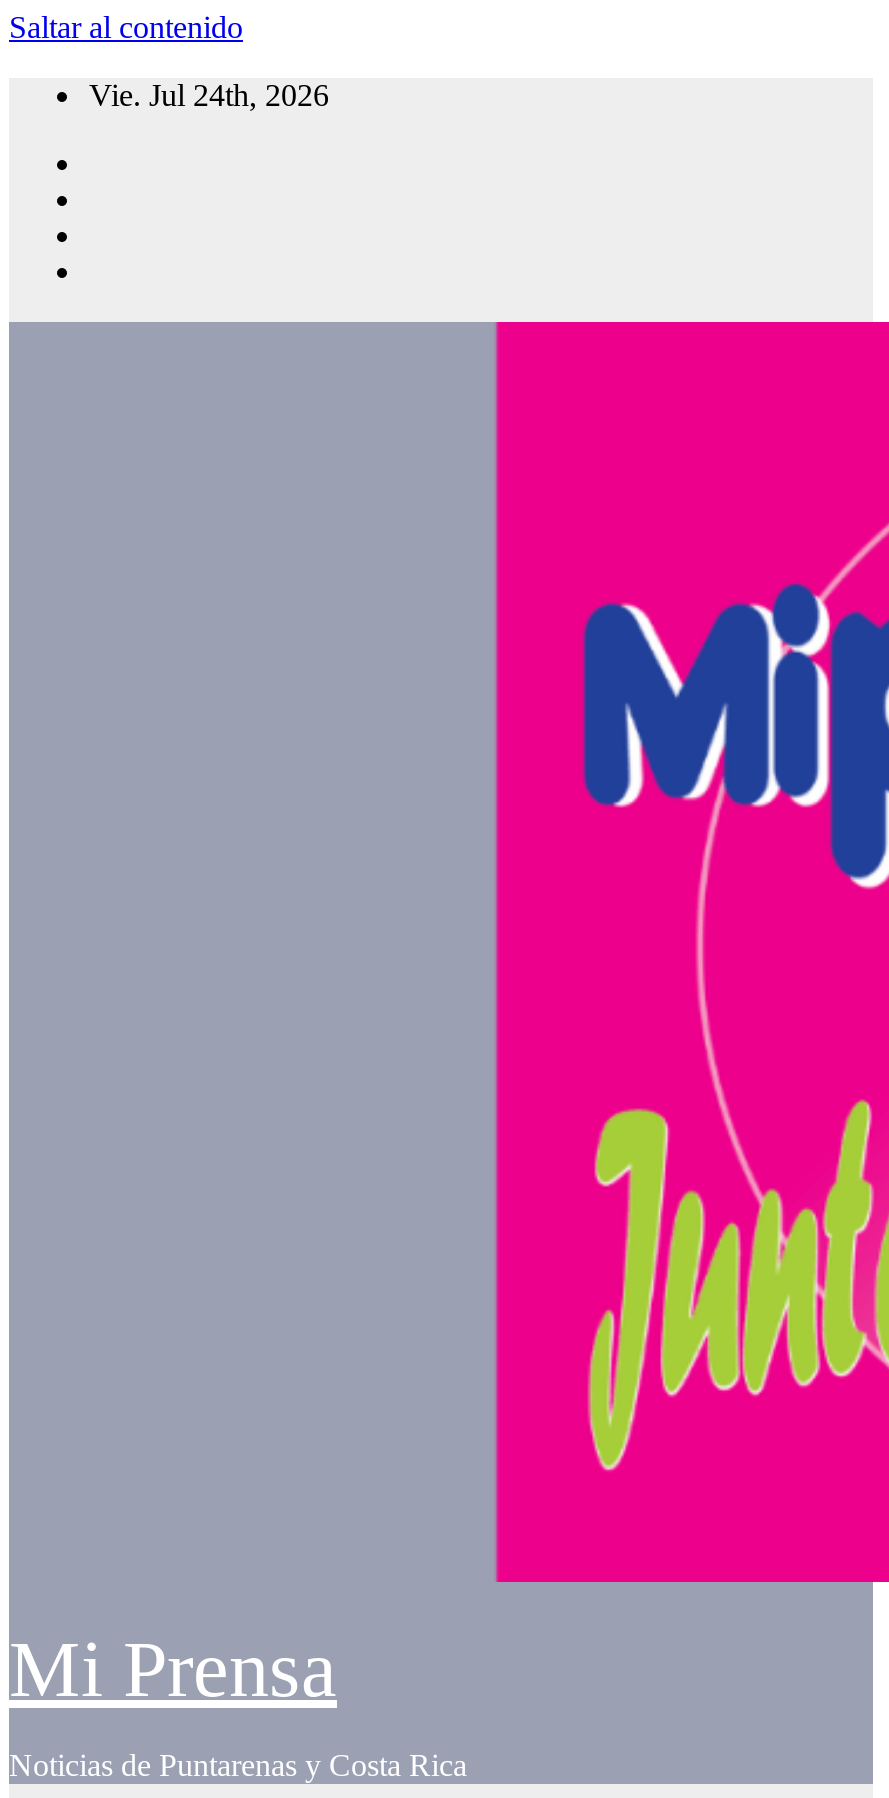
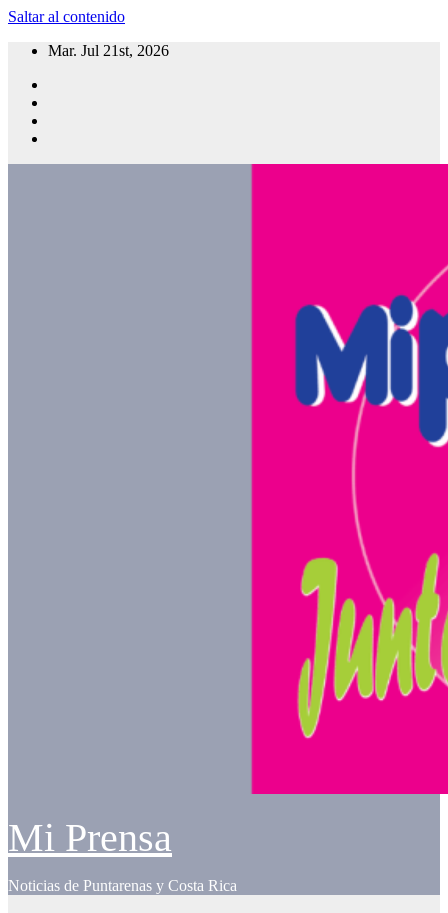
- Vie. Jul 24th, 2026
+ Mar. Jul 21st, 2026
